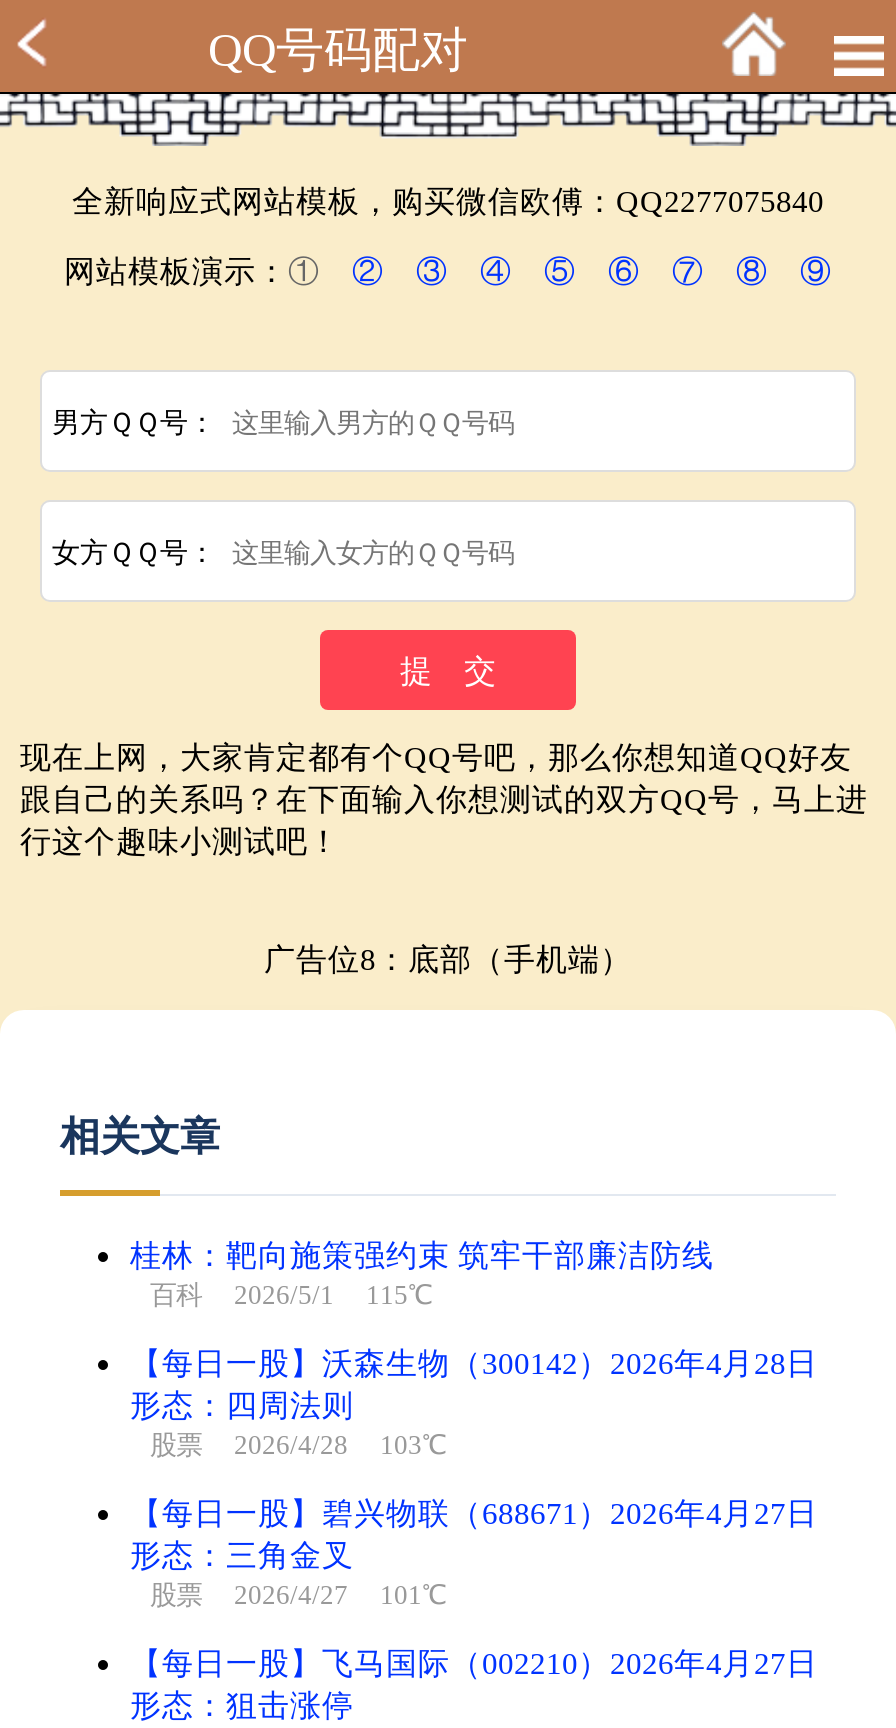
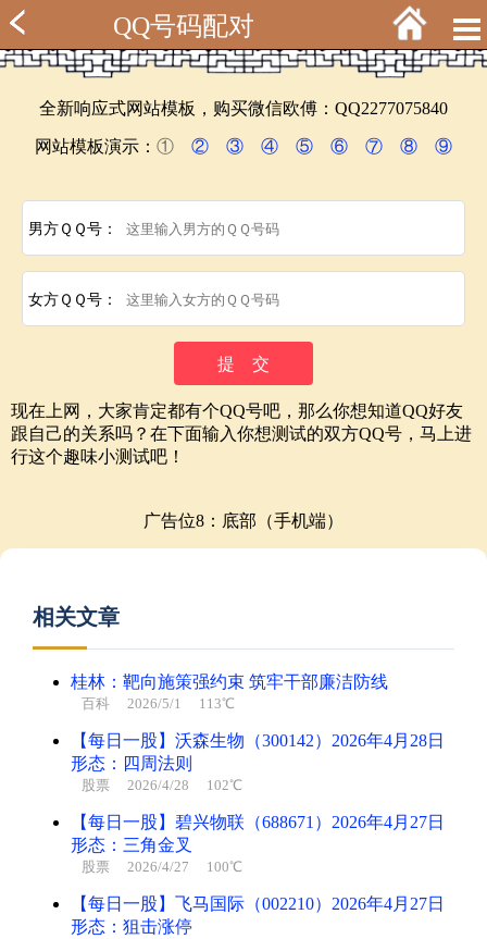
- 百科2026/5/1 115℃
+ 百科2026/5/1 113℃

- 股票2026/4/28 103℃
+ 股票2026/4/28 102℃

- 股票2026/4/27 101℃
+ 股票2026/4/27 100℃
